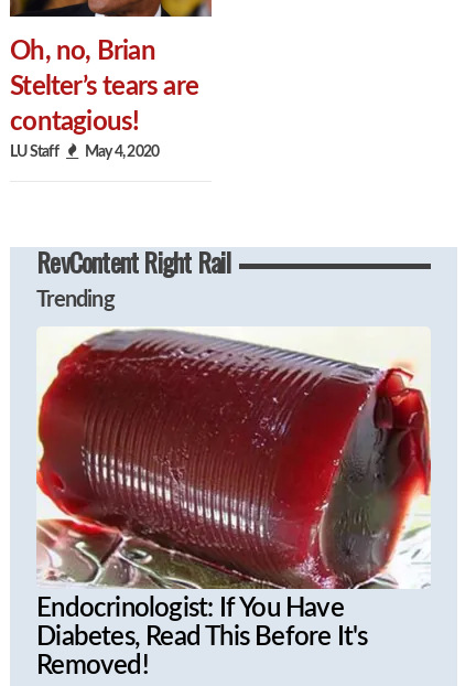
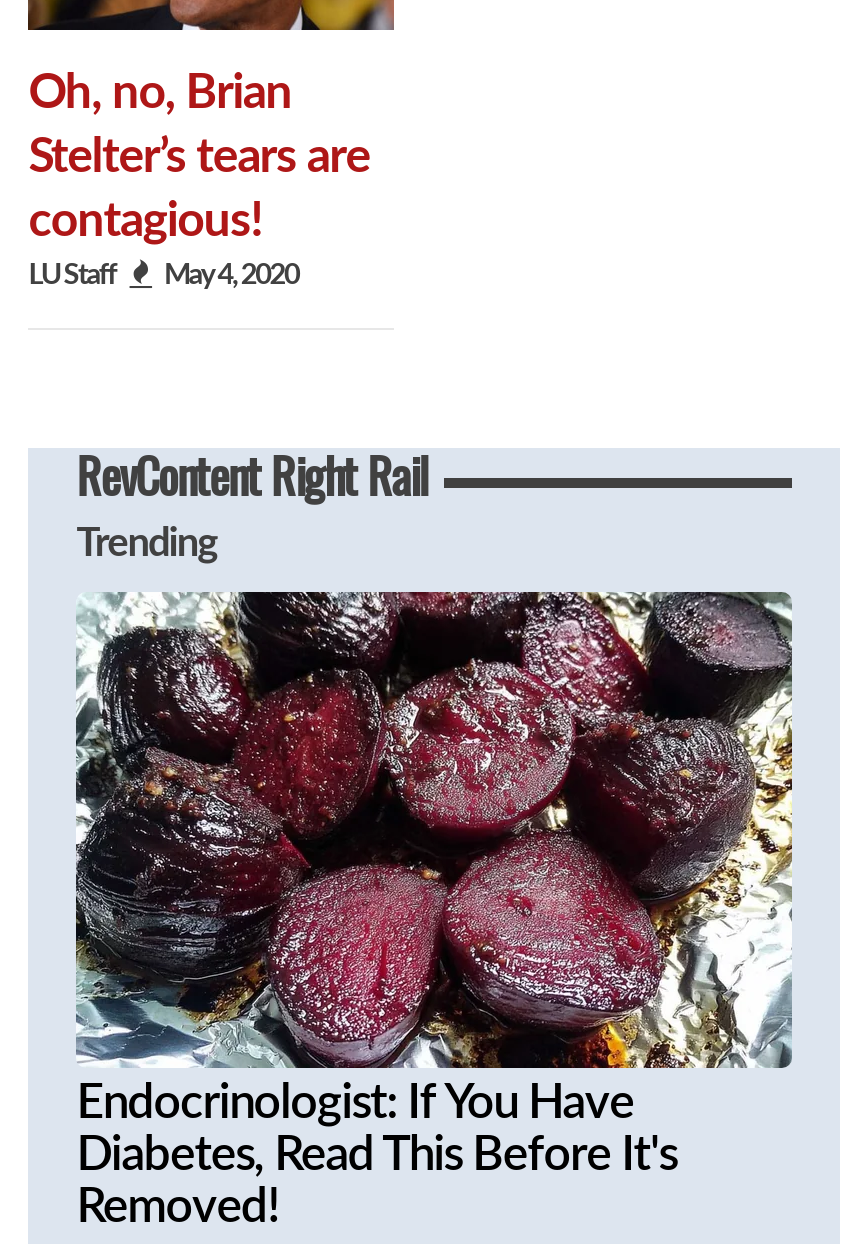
- [image]
+ [image]
